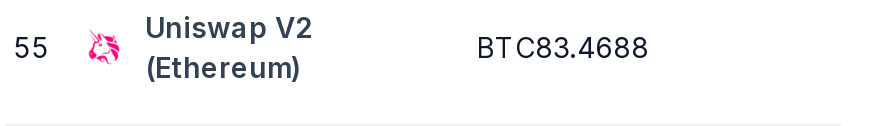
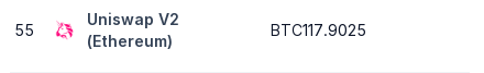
- BTC83.4688
+ BTC117.9025
